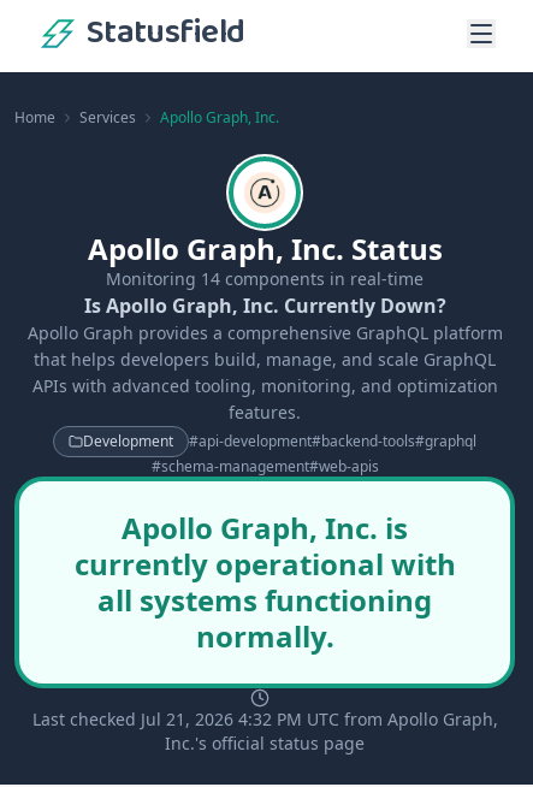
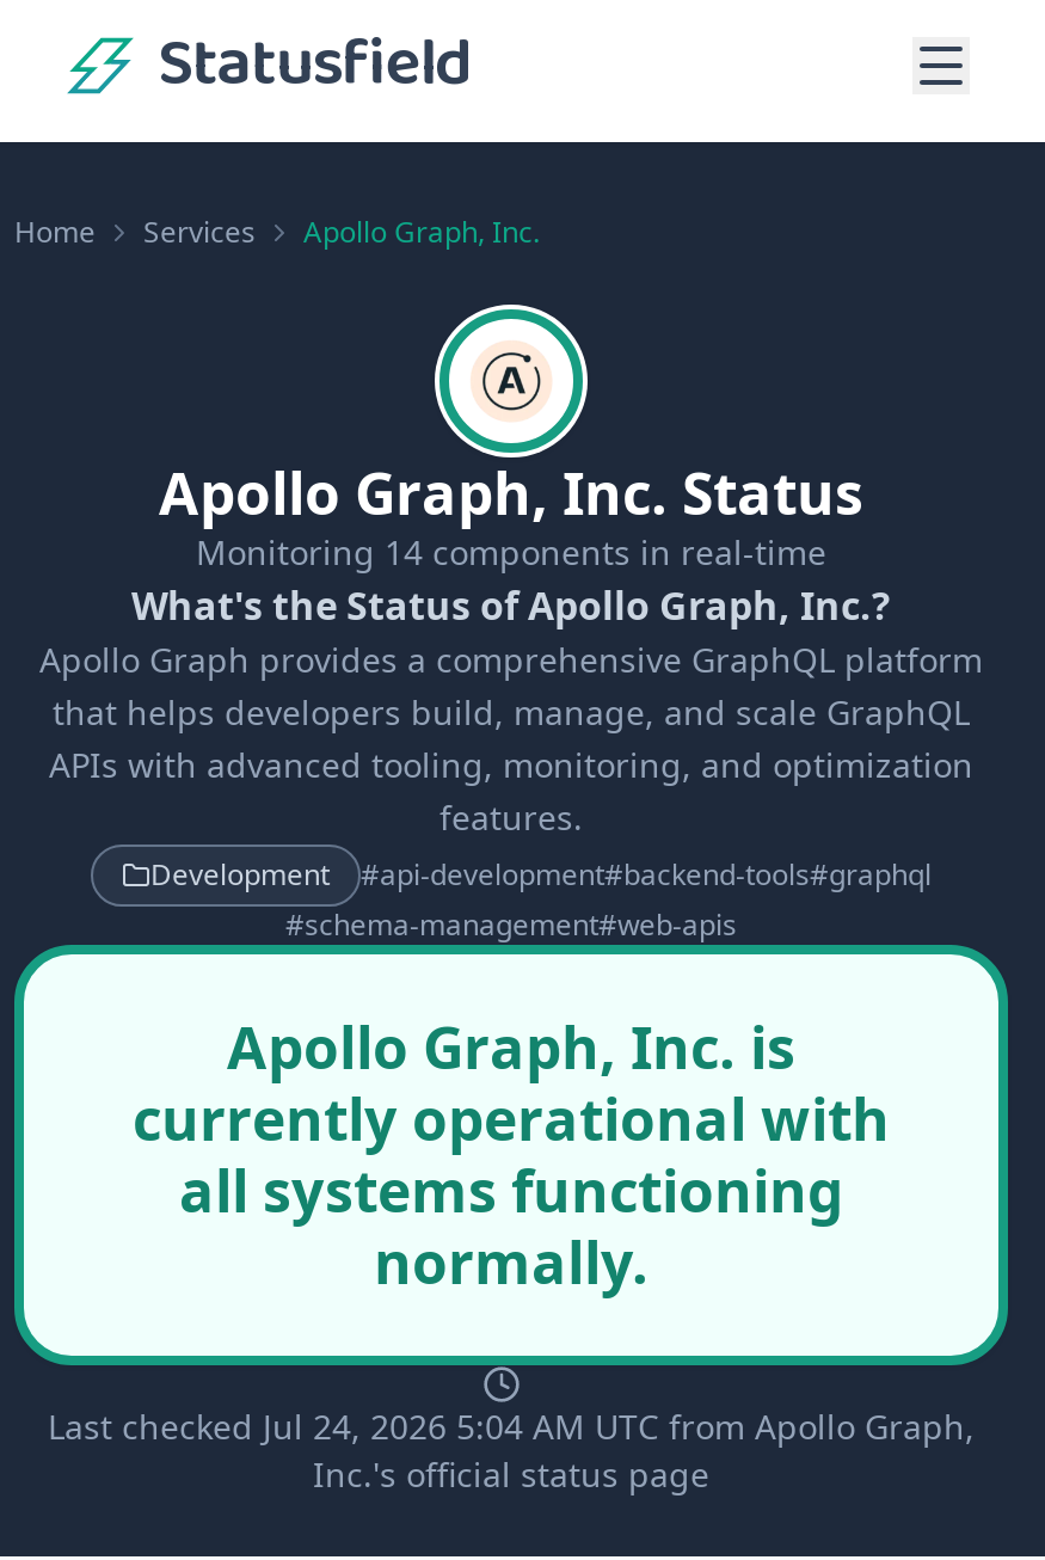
- Is Apollo Graph, Inc. Currently Down?
+ What's the Status of Apollo Graph, Inc.?

- Last checked Jul 21, 2026 4:32 PM UTC from Apollo Graph,
+ Last checked Jul 24, 2026 5:04 AM UTC from Apollo Graph,
